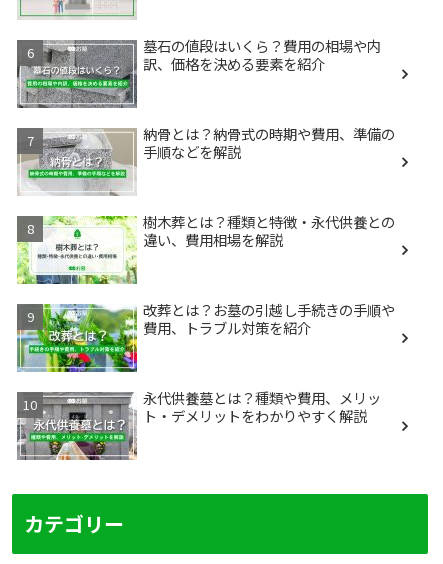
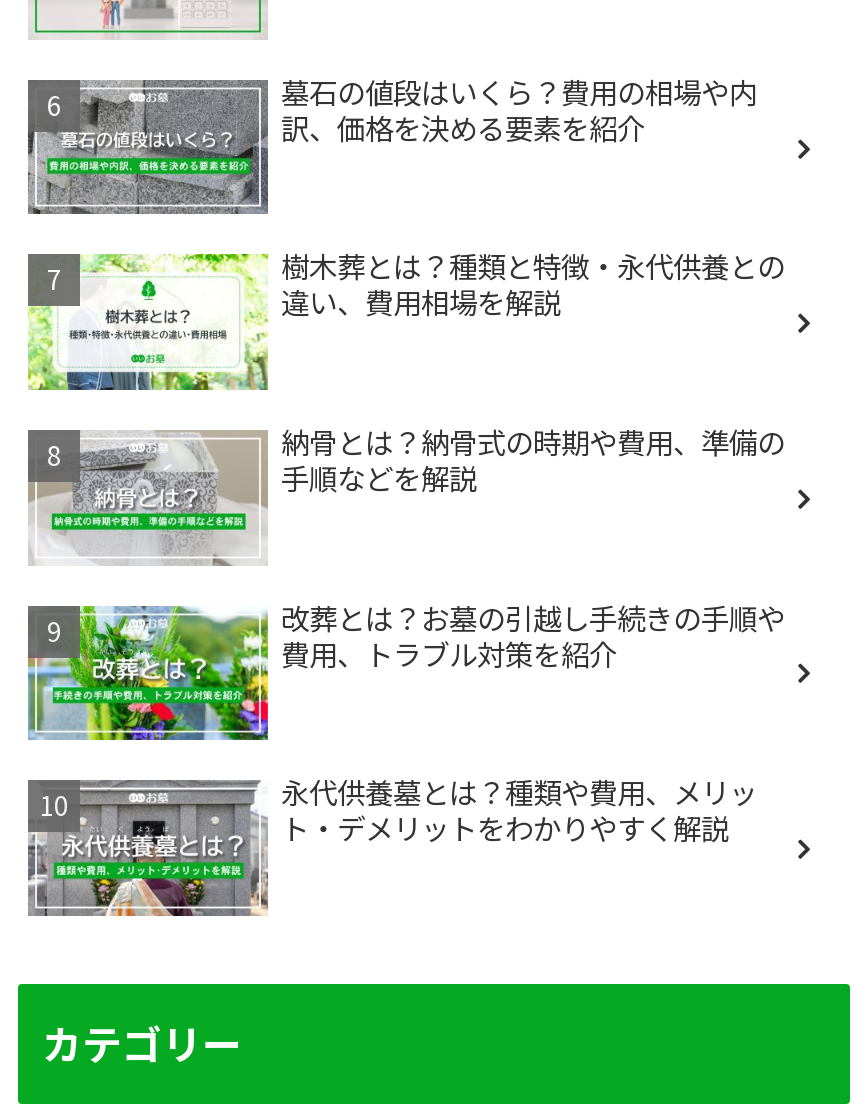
moved down: [image] | 納骨とは？納骨式の時期や費用、準備の | 手順などを解説

moved up: [image] | 樹木葬とは？種類と特徴・永代供養との | 違い、費用相場を解説
